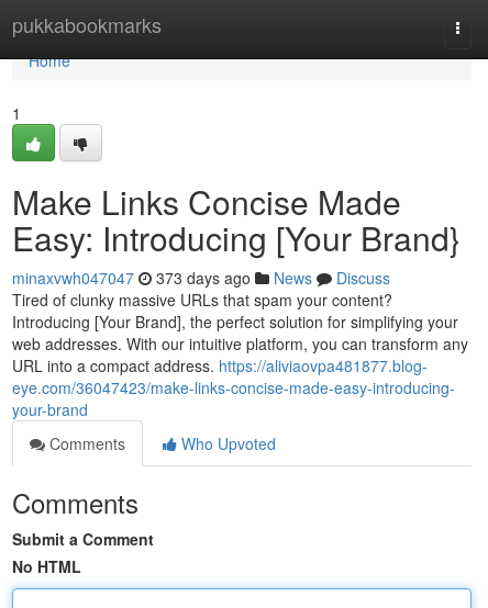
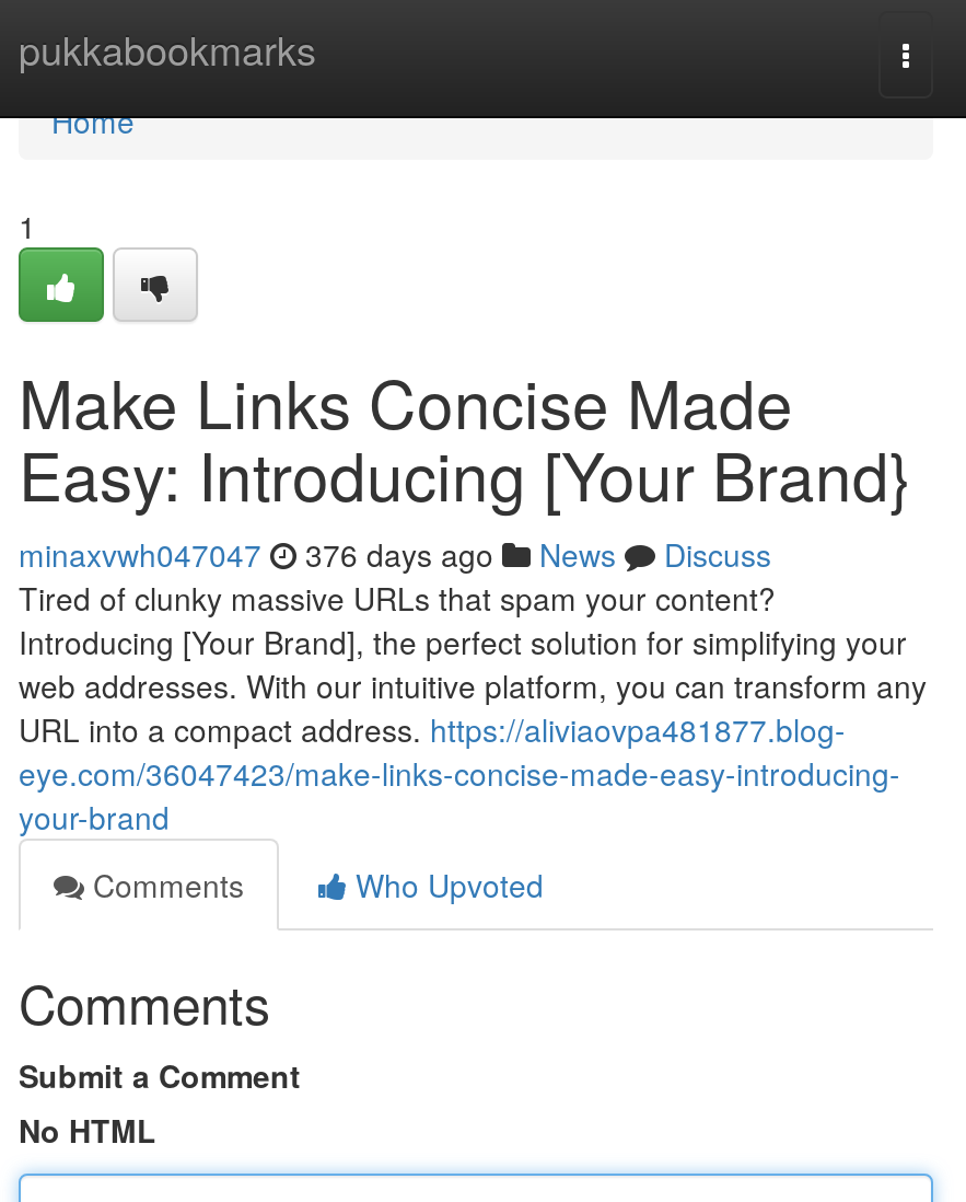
- minaxvwh047047 373 days ago News Discuss
+ minaxvwh047047 376 days ago News Discuss
